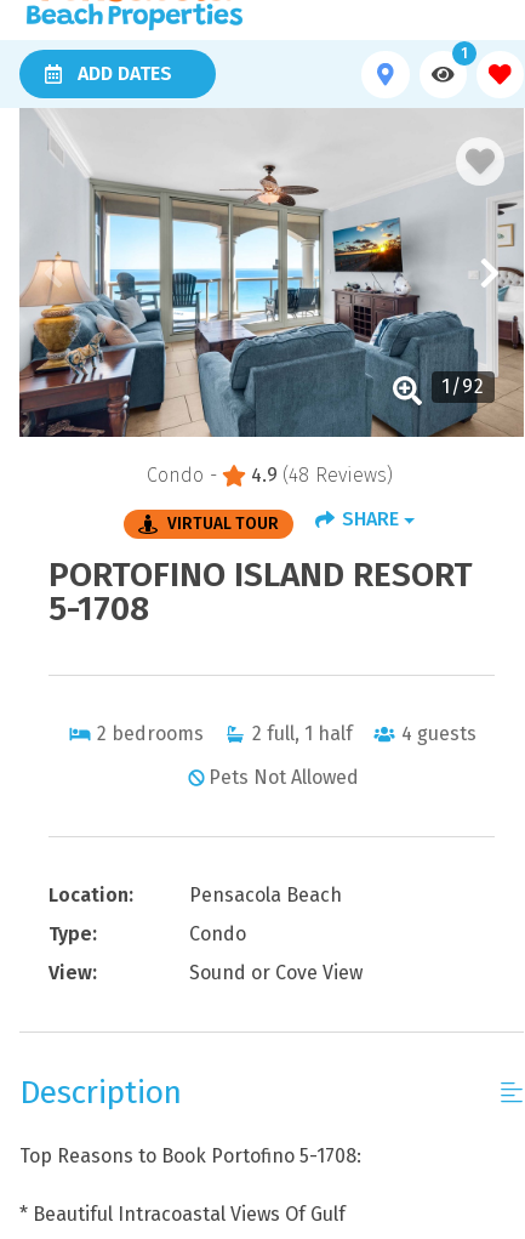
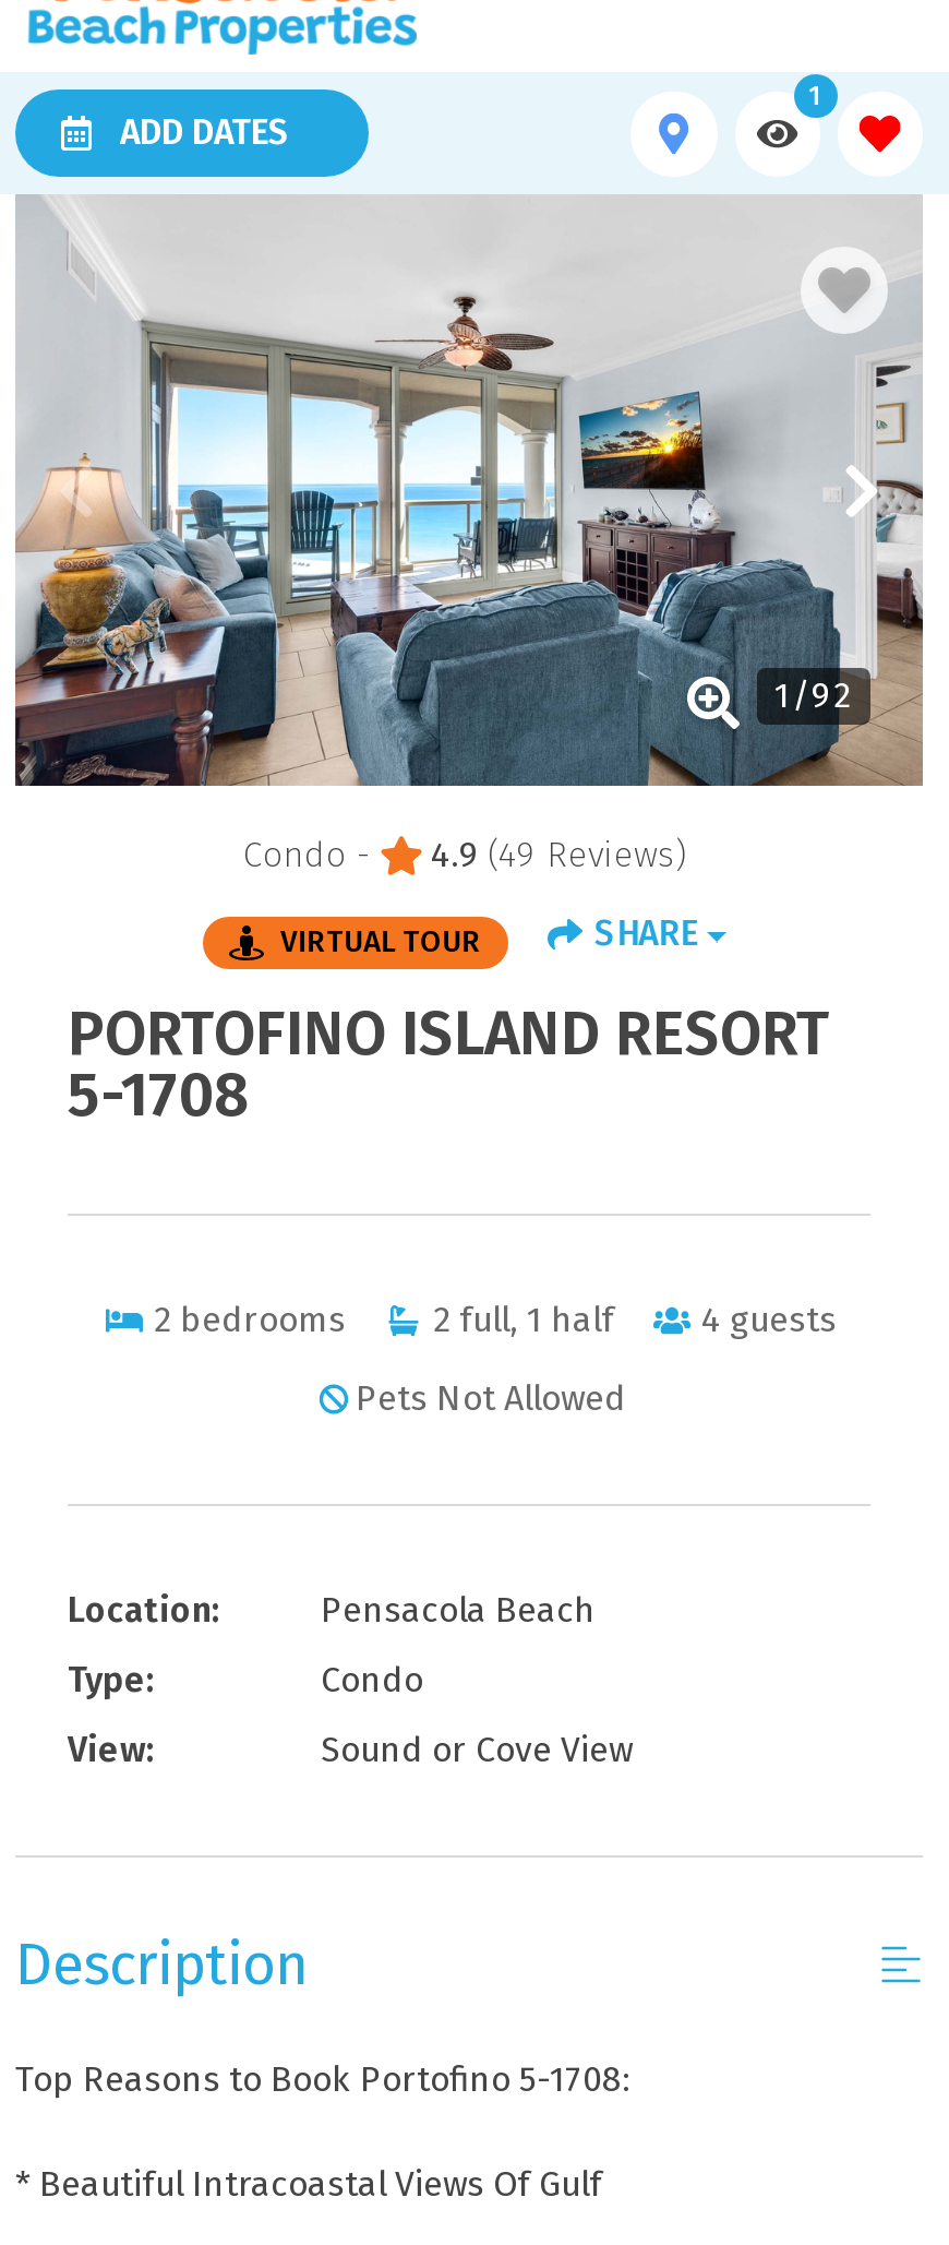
- Condo - 4.9 (48 Reviews)
+ Condo - 4.9 (49 Reviews)
